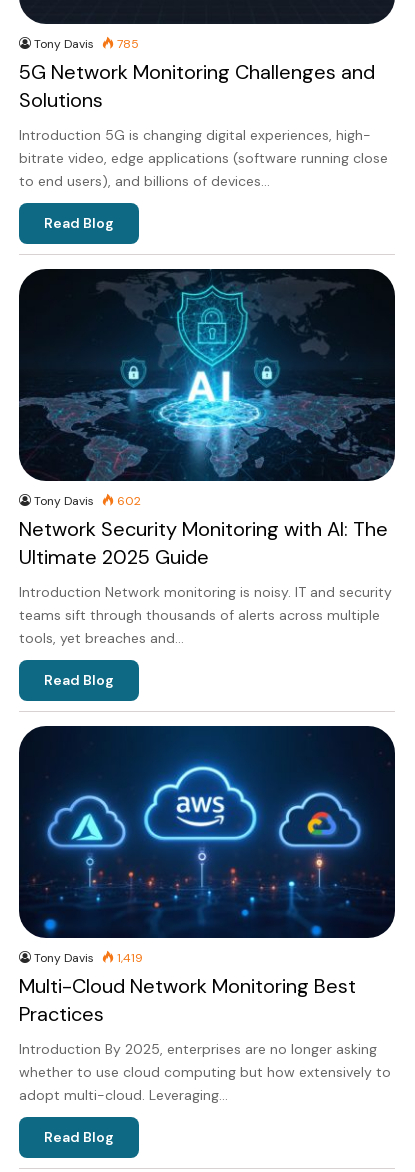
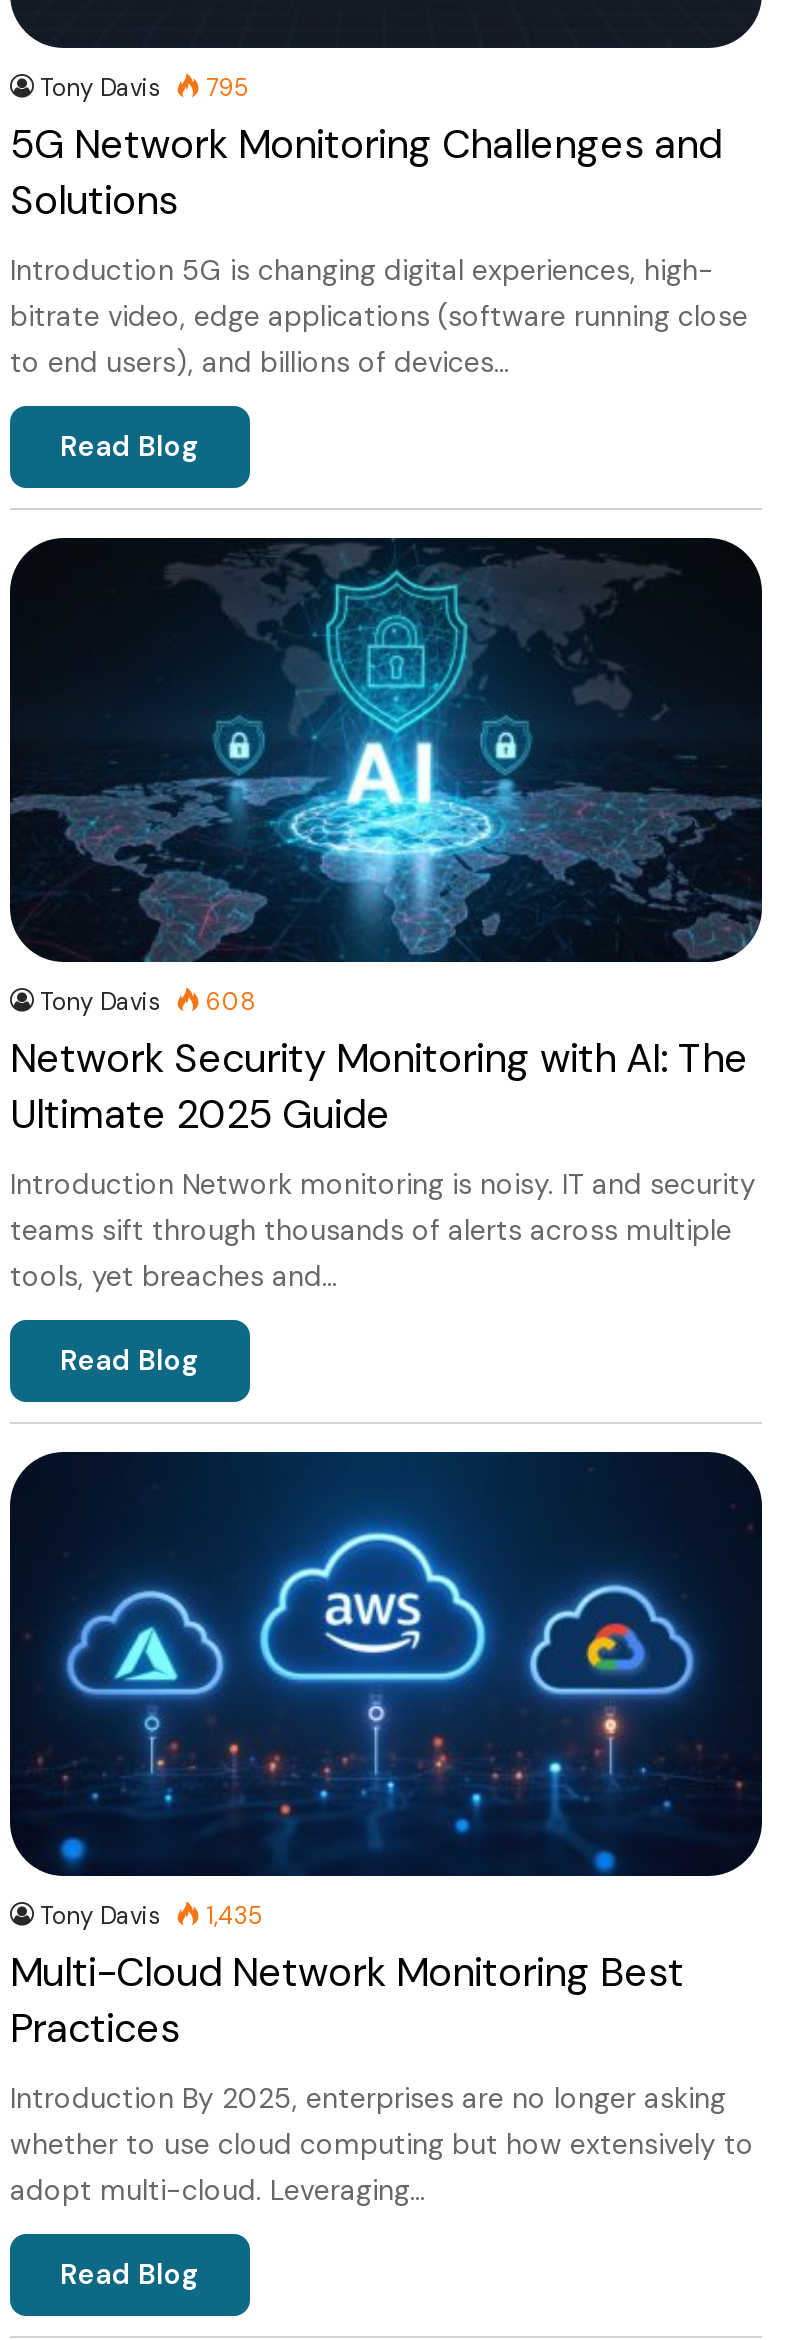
- Tony Davis 785
+ Tony Davis 795

- Tony Davis 602
+ Tony Davis 608

- Tony Davis 1,419
+ Tony Davis 1,435
